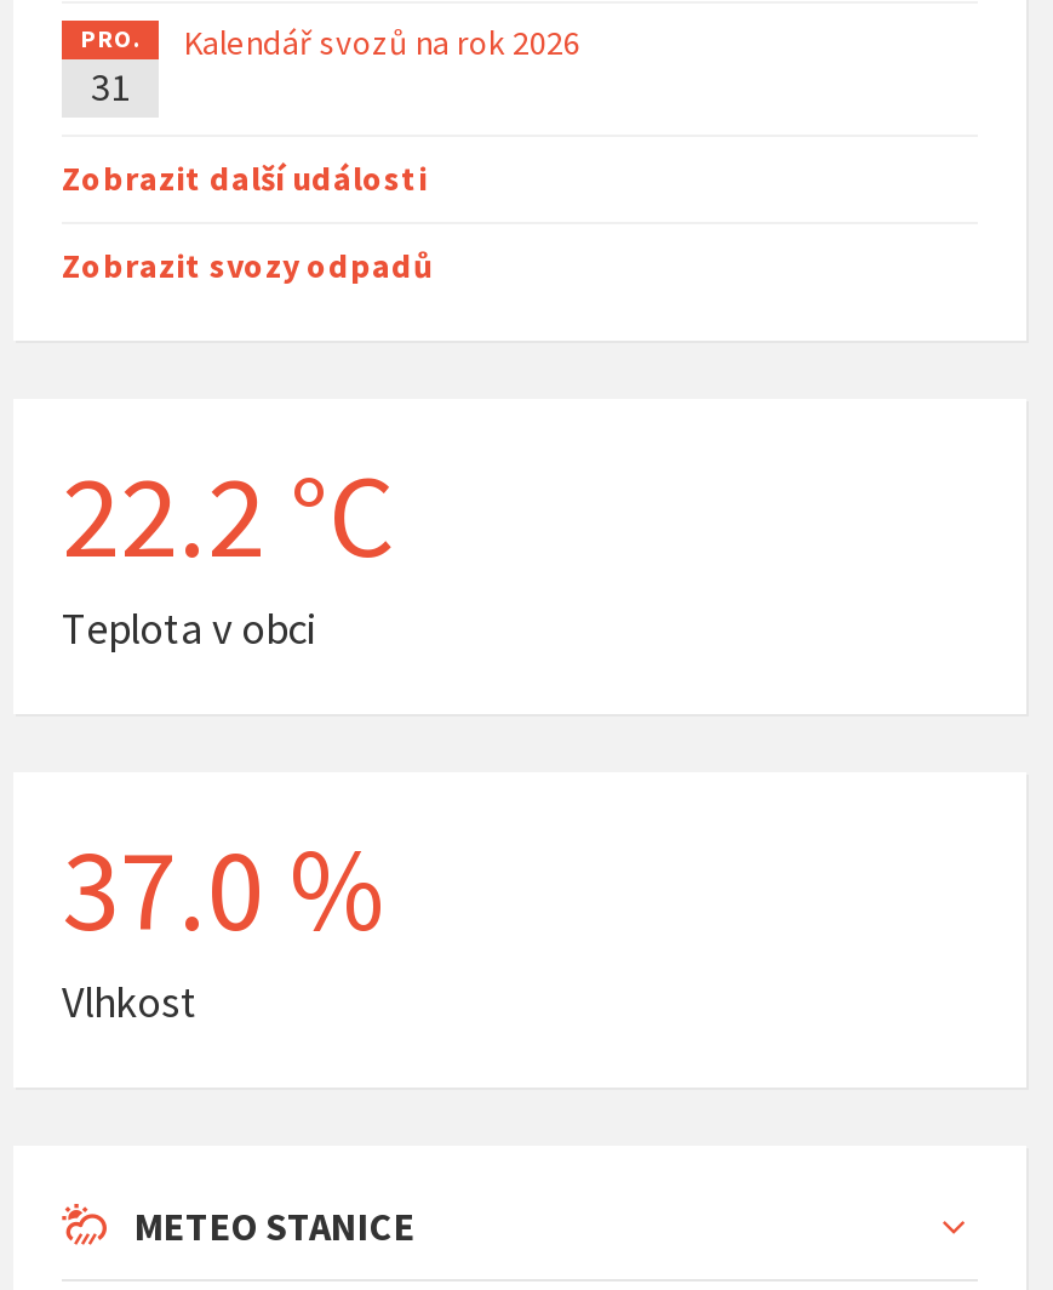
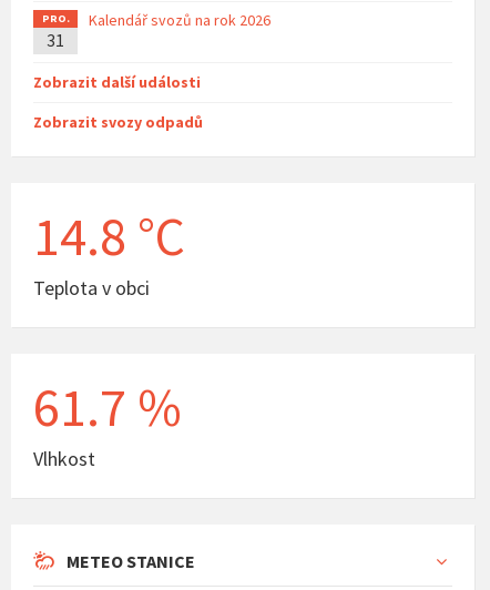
- 22.2 °C
+ 14.8 °C

- 37.0 %
+ 61.7 %
